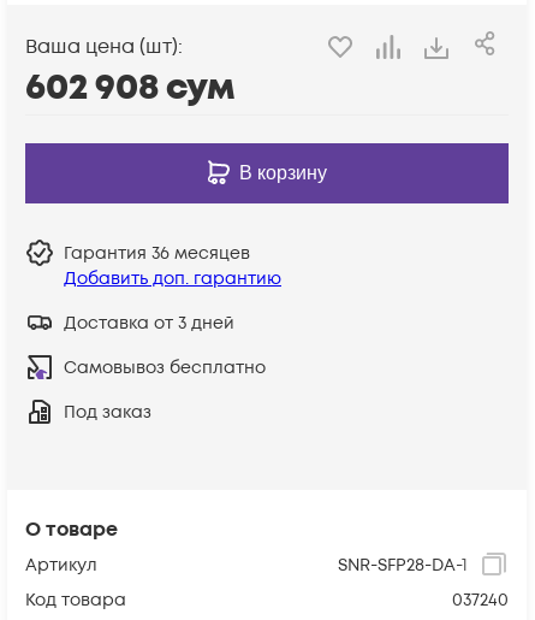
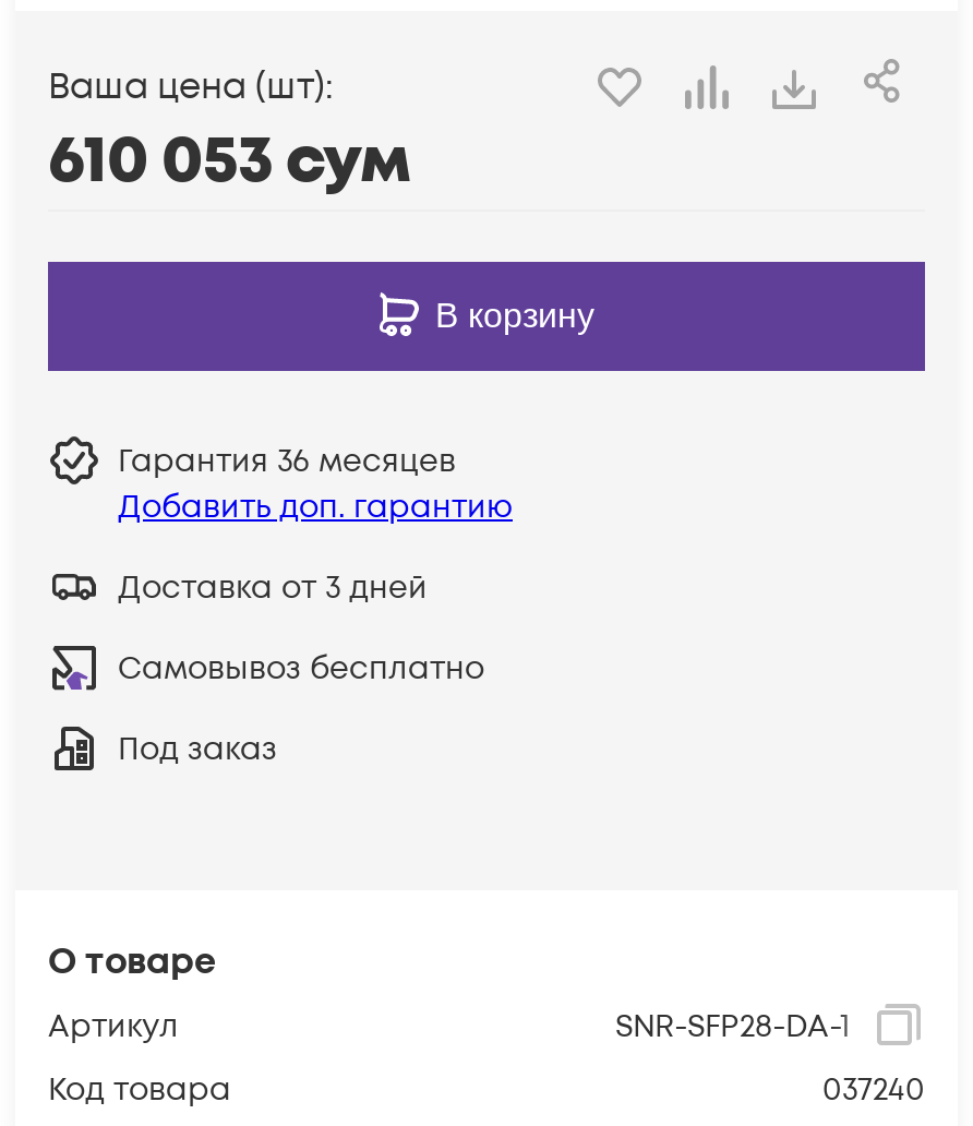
- 602 908 сум
+ 610 053 сум
